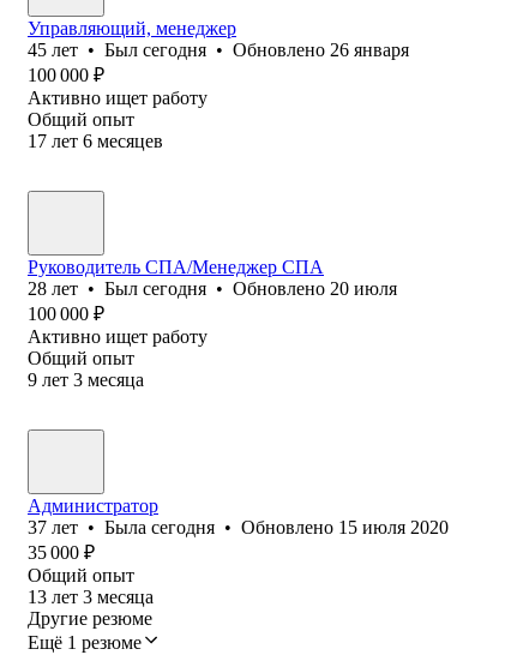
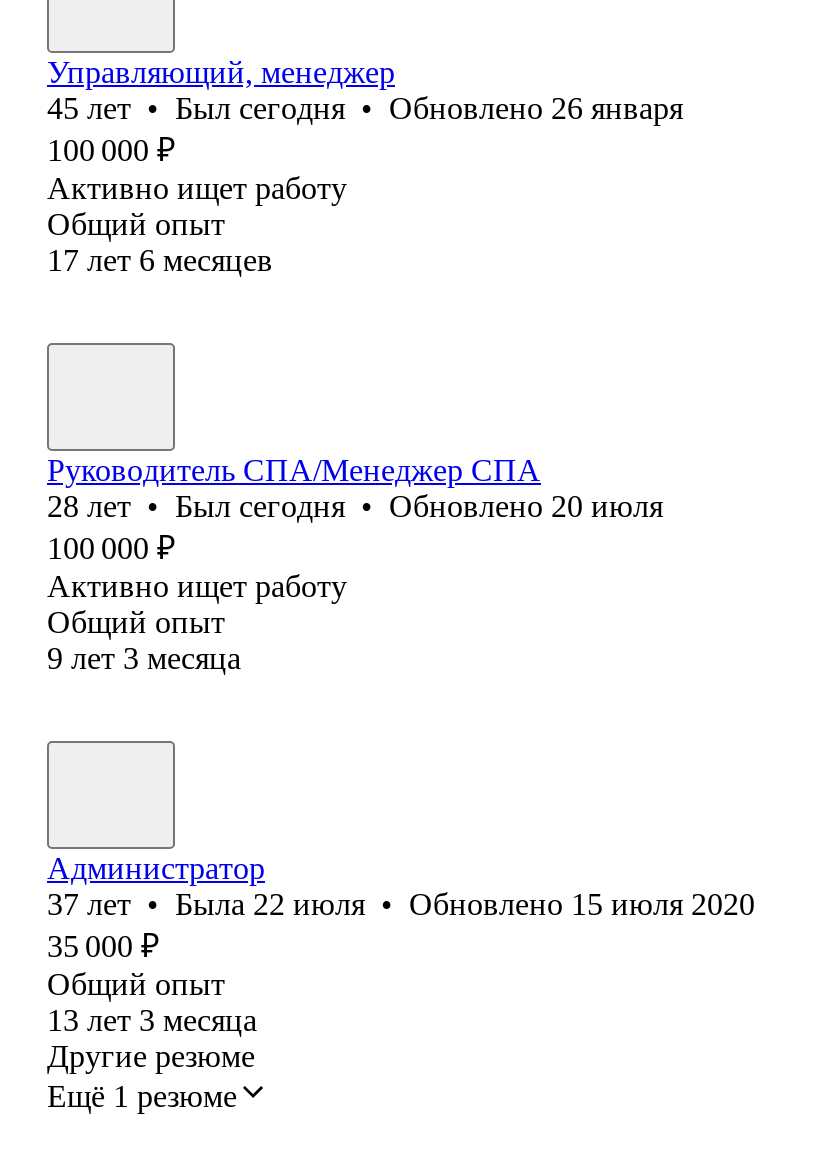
- 37 лет • Была сегодня • Обновлено 15 июля 2020
+ 37 лет • Была 22 июля • Обновлено 15 июля 2020
